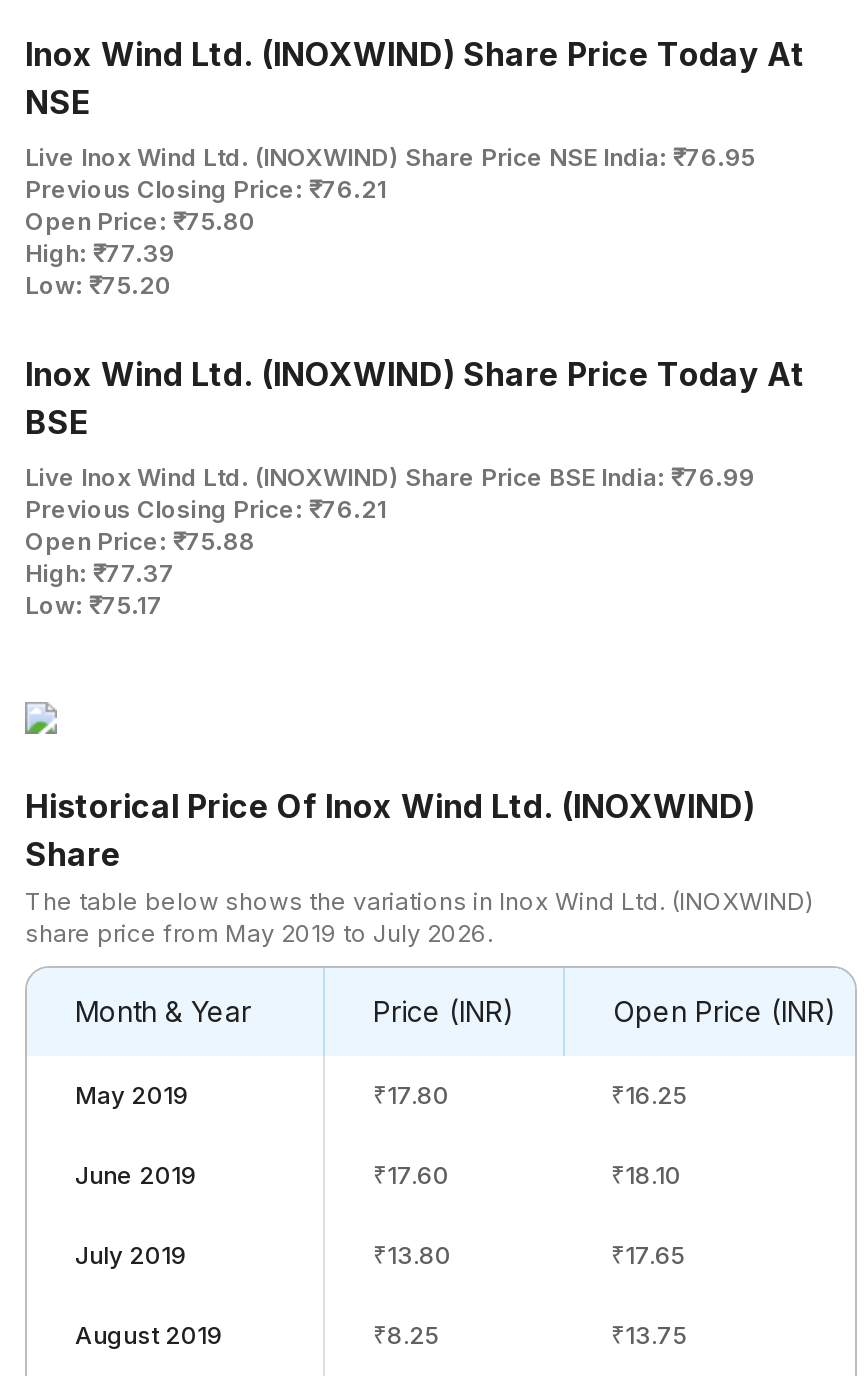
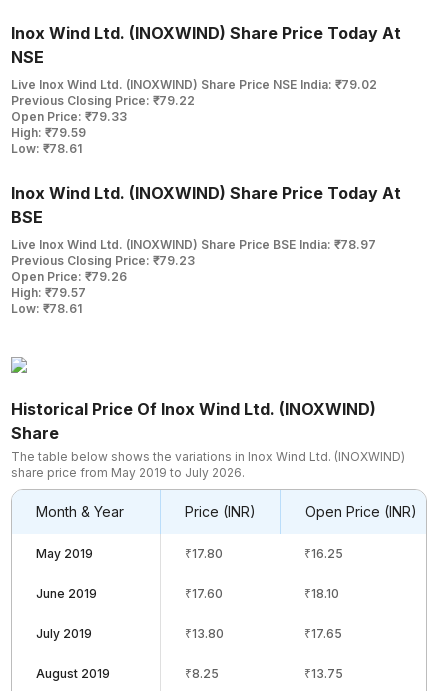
- Live Inox Wind Ltd. (INOXWIND) Share Price NSE India: ₹76.95
+ Live Inox Wind Ltd. (INOXWIND) Share Price NSE India: ₹79.02

- Previous Closing Price: ₹76.21
+ Previous Closing Price: ₹79.22

- Open Price: ₹75.80
+ Open Price: ₹79.33

- High: ₹77.39
+ High: ₹79.59

- Low: ₹75.20
+ Low: ₹78.61

- Live Inox Wind Ltd. (INOXWIND) Share Price BSE India: ₹76.99
+ Live Inox Wind Ltd. (INOXWIND) Share Price BSE India: ₹78.97

- Previous Closing Price: ₹76.21
+ Previous Closing Price: ₹79.23

- Open Price: ₹75.88
+ Open Price: ₹79.26

- High: ₹77.37
+ High: ₹79.57

- Low: ₹75.17
+ Low: ₹78.61
